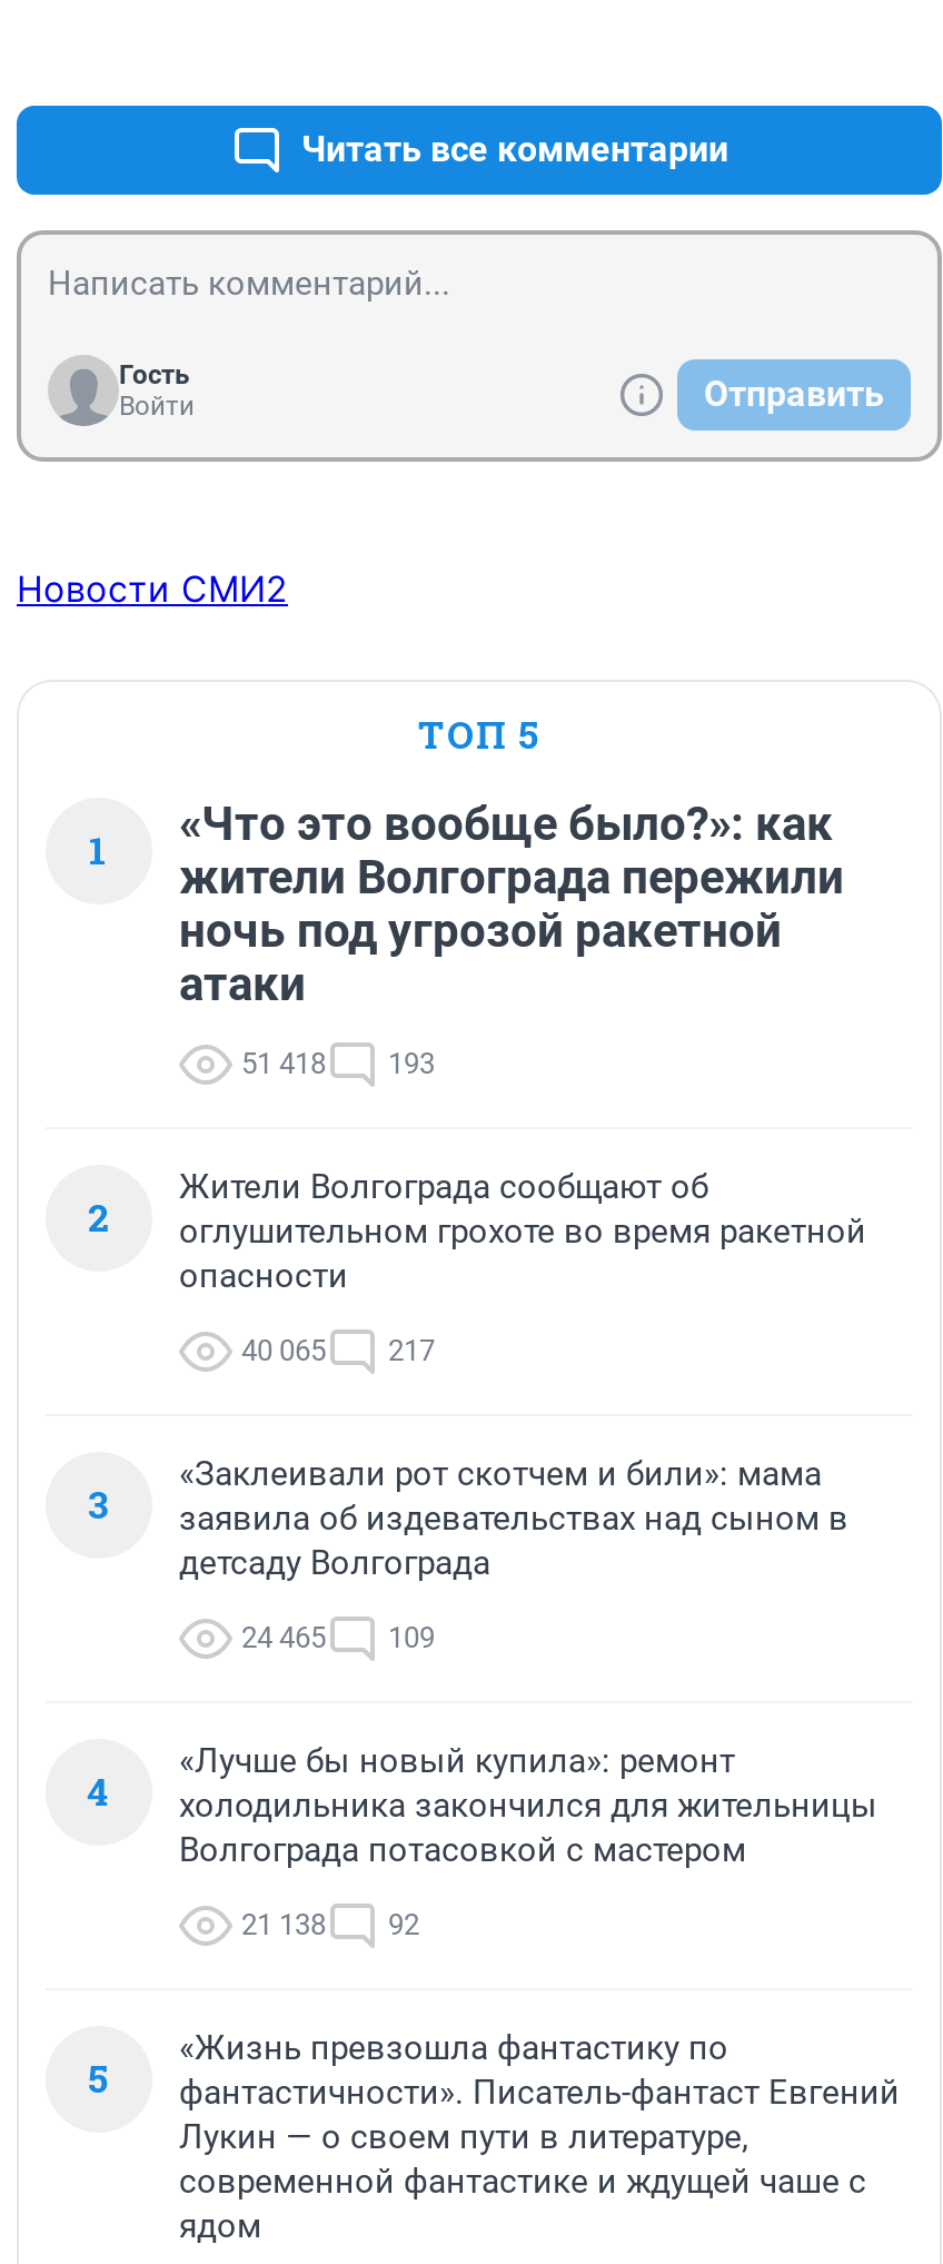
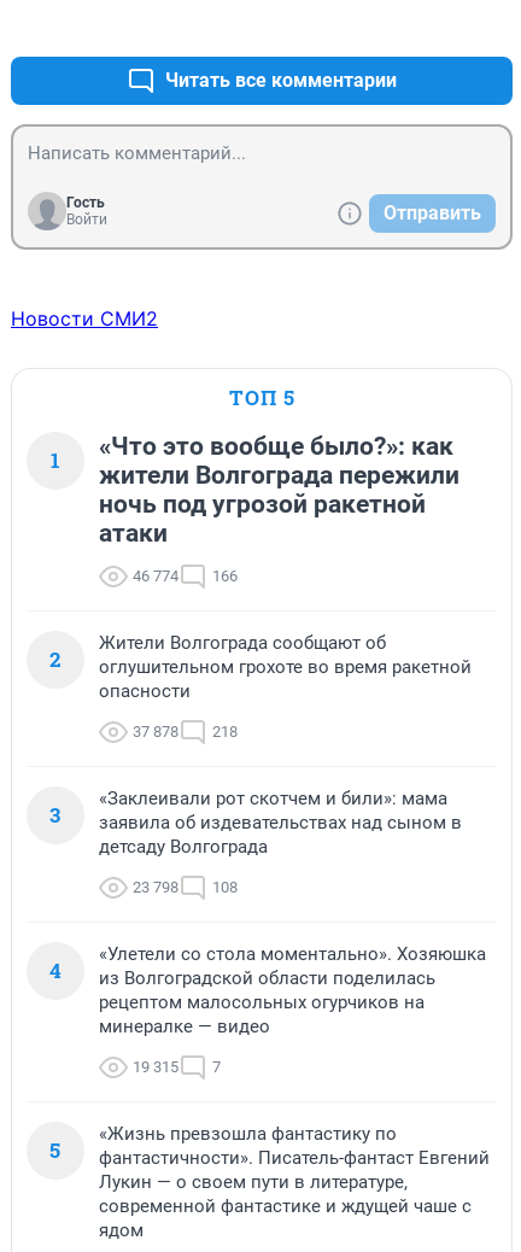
- 51 418
+ 46 774

- 193
+ 166

- 40 065
+ 37 878

- 217
+ 218

- 24 465
+ 23 798

- 109
+ 108

- «Лучше бы новый купила»: ремонт
- холодильника закончился для жительницы
- Волгограда потасовкой с мастером
+ «Улетели со стола моментально». Хозяюшка
+ из Волгоградской области поделилась
+ рецептом малосольных огурчиков на
+ минералке — видео

- 21 138
- 92
+ 19 315
+ 7
